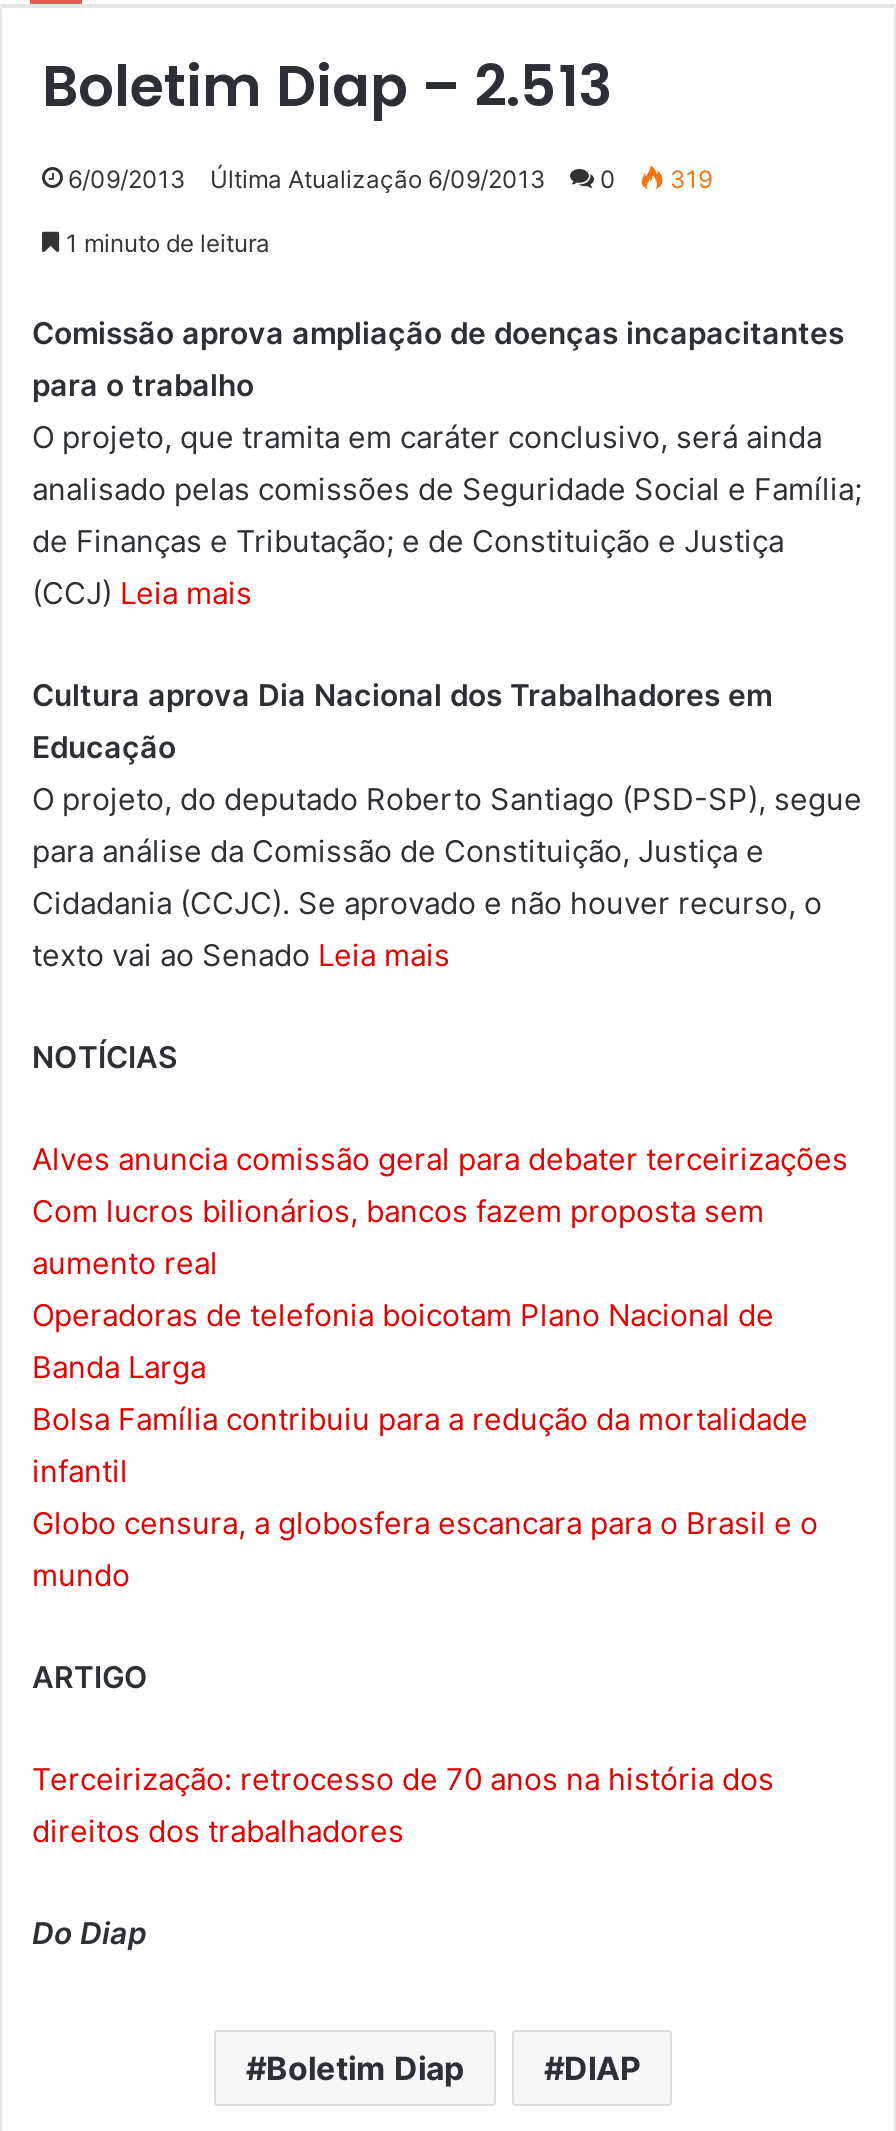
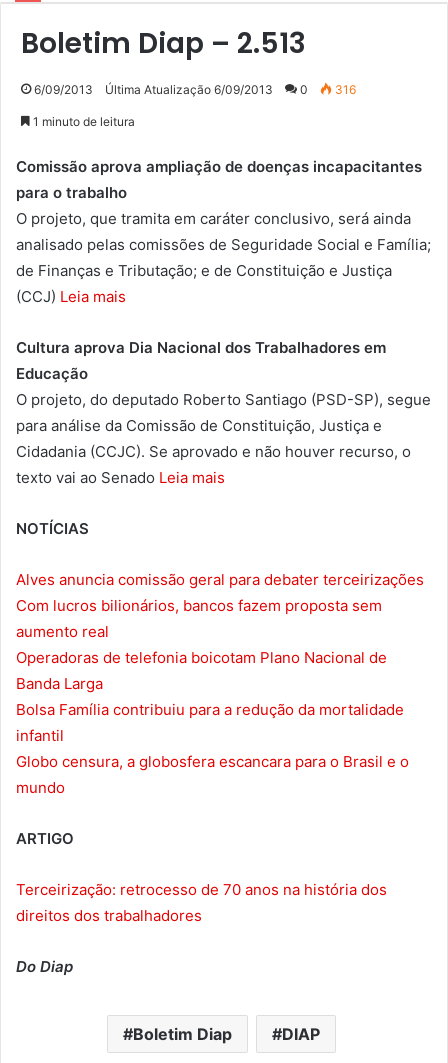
- 6/09/2013 Última Atualização 6/09/2013 0 319
+ 6/09/2013 Última Atualização 6/09/2013 0 316
